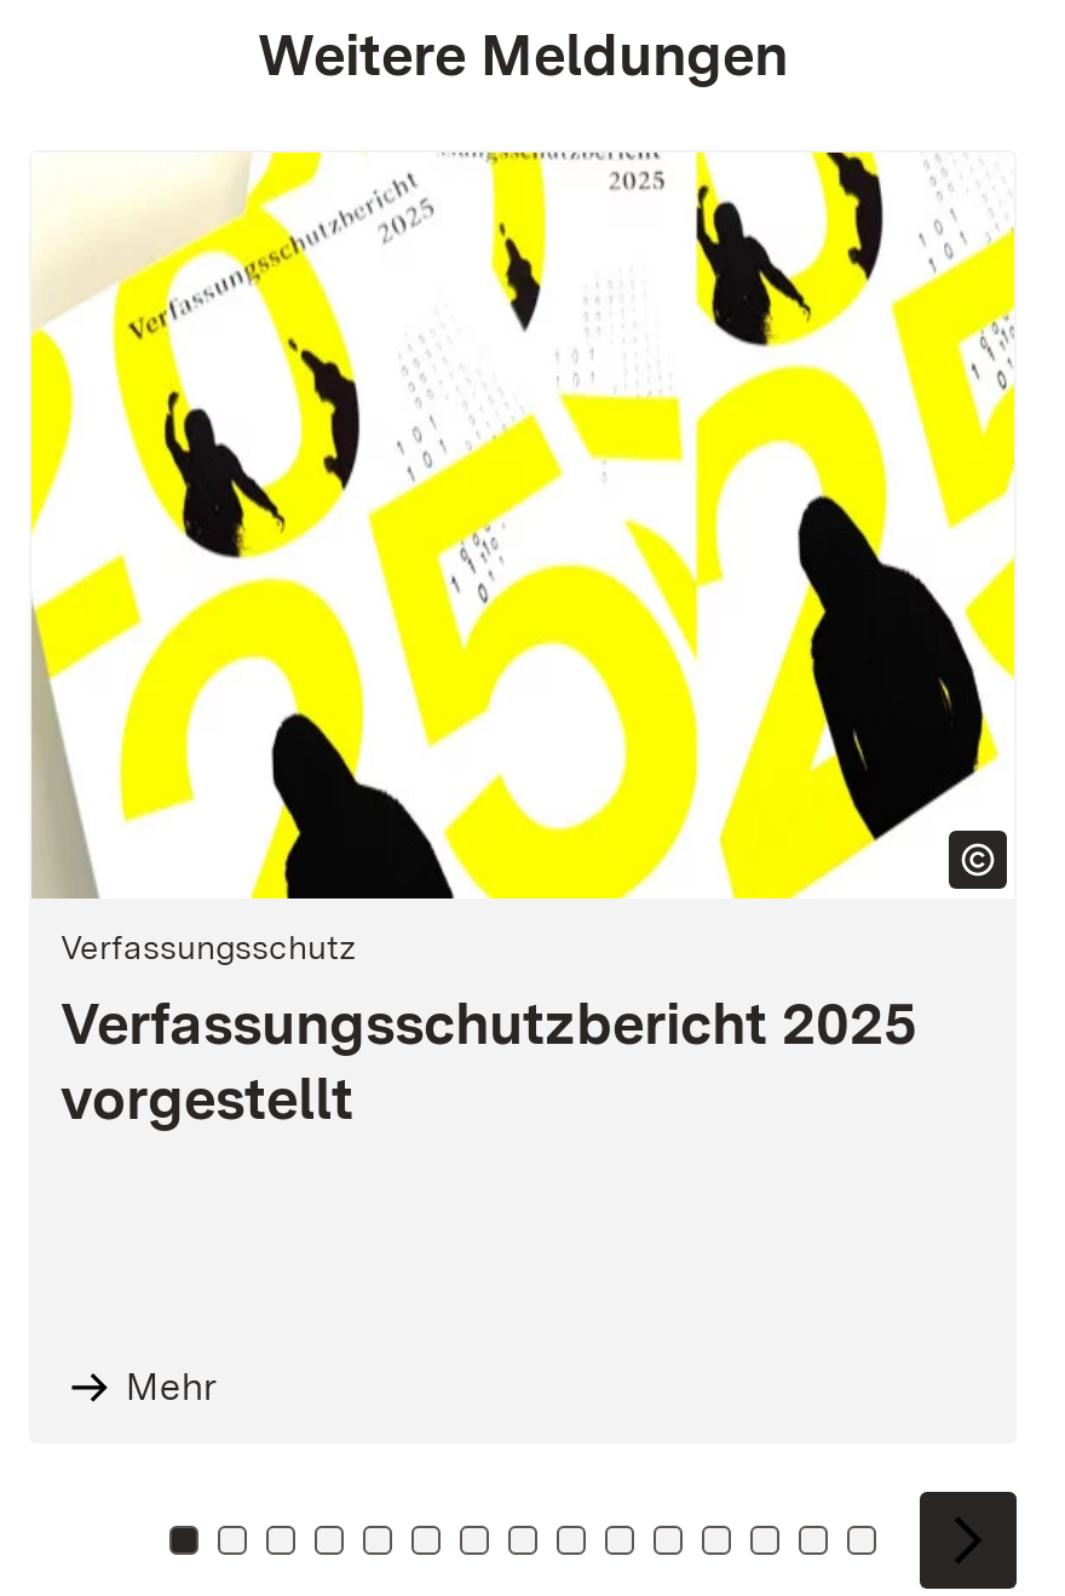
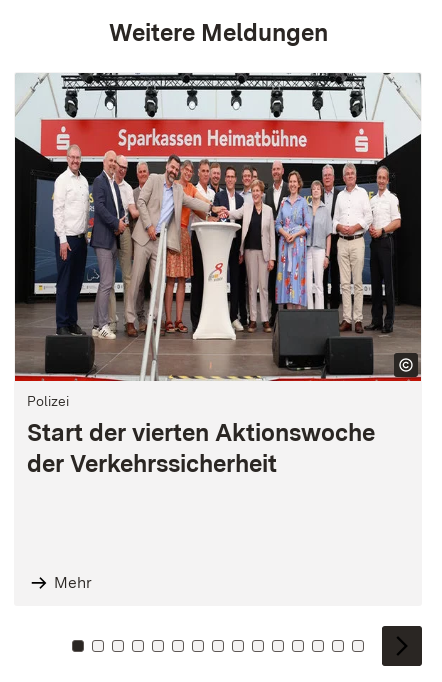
- [image]
- Verfassungsschutz
- Verfassungsschutzbericht 2025
- vorgestellt
+ [image]
+ Polizei
+ Start der vierten Aktionswoche
+ der Verkehrssicherheit
